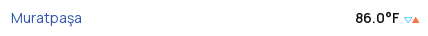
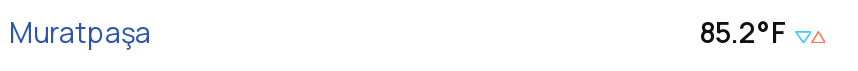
- 86.0°F
+ 85.2°F
